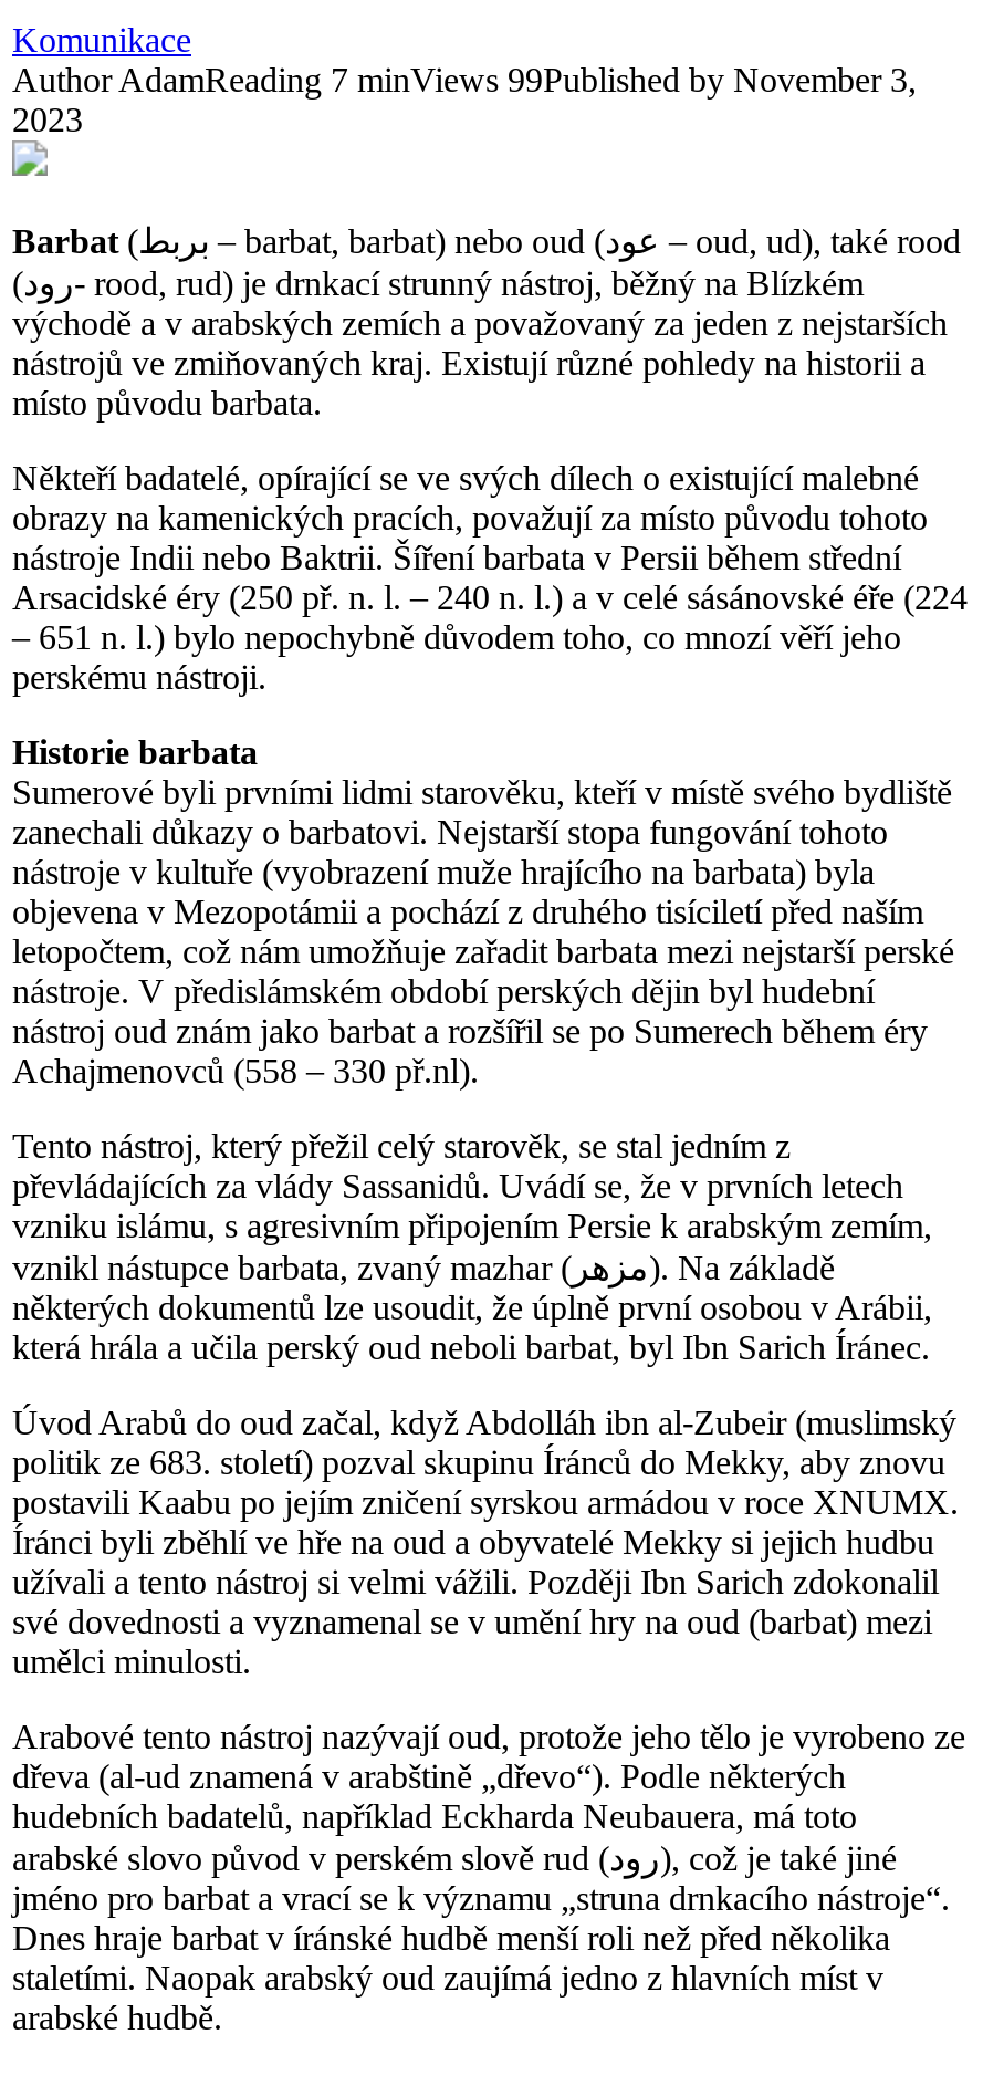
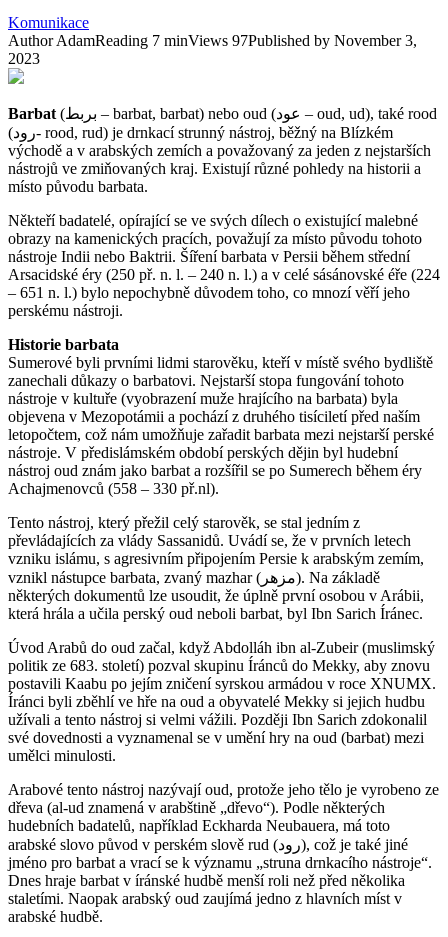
- Author AdamReading 7 minViews 99Published by November 3,
+ Author AdamReading 7 minViews 97Published by November 3,
